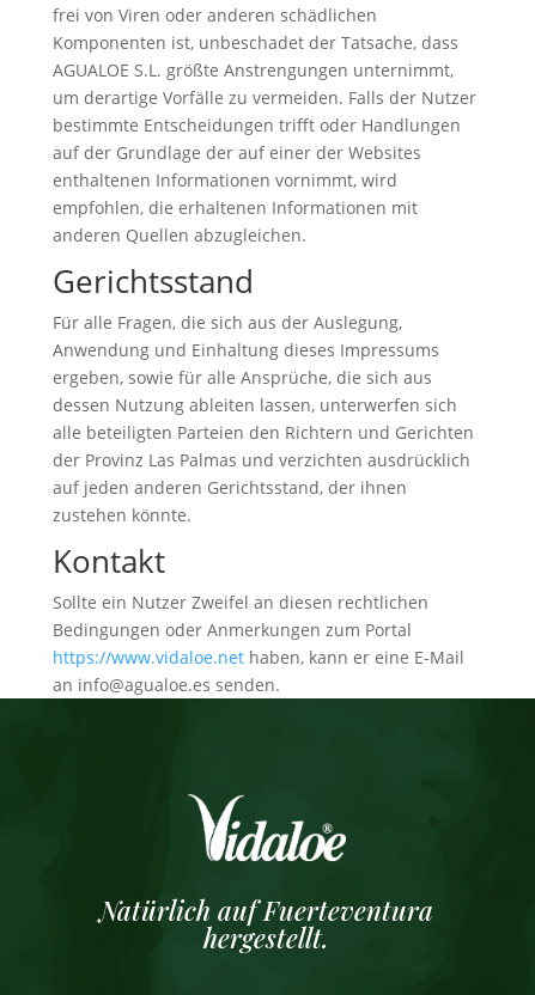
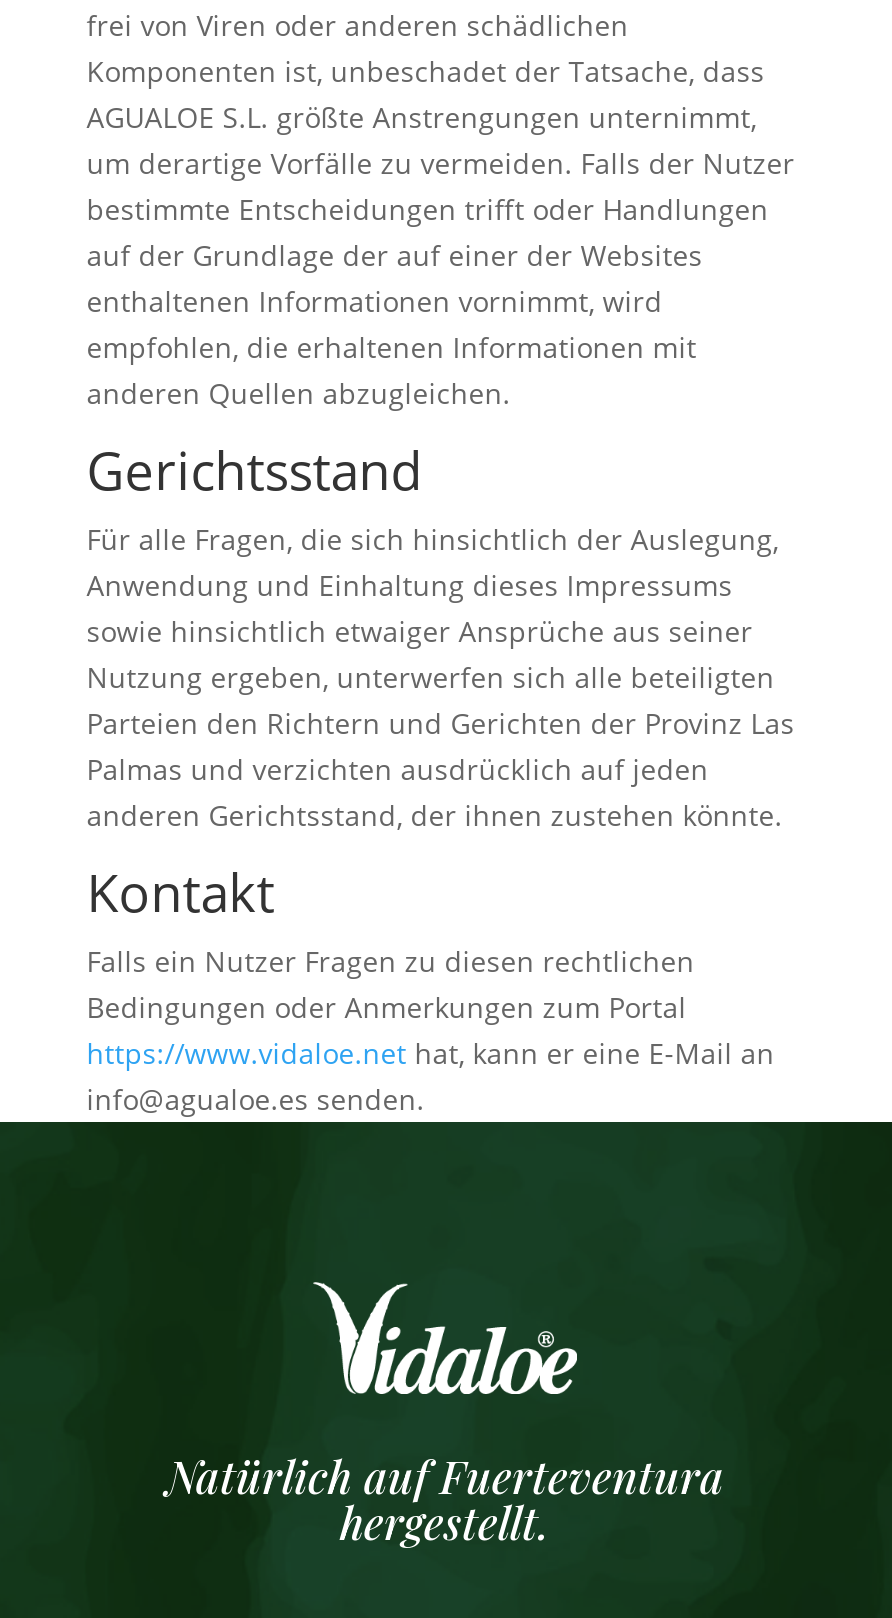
- Für alle Fragen, die sich aus der Auslegung,
+ Für alle Fragen, die sich hinsichtlich der Auslegung,

- ergeben, sowie für alle Ansprüche, die sich aus
- dessen Nutzung ableiten lassen, unterwerfen sich
- alle beteiligten Parteien den Richtern und Gerichten
- der Provinz Las Palmas und verzichten ausdrücklich
- auf jeden anderen Gerichtsstand, der ihnen
- zustehen könnte.
+ sowie hinsichtlich etwaiger Ansprüche aus seiner
+ Nutzung ergeben, unterwerfen sich alle beteiligten
+ Parteien den Richtern und Gerichten der Provinz Las
+ Palmas und verzichten ausdrücklich auf jeden
+ anderen Gerichtsstand, der ihnen zustehen könnte.

- Sollte ein Nutzer Zweifel an diesen rechtlichen
+ Falls ein Nutzer Fragen zu diesen rechtlichen

- https://www.vidaloe.net haben, kann er eine E-Mail
- an info@agualoe.es senden.
+ https://www.vidaloe.net hat, kann er eine E-Mail an
+ info@agualoe.es senden.
